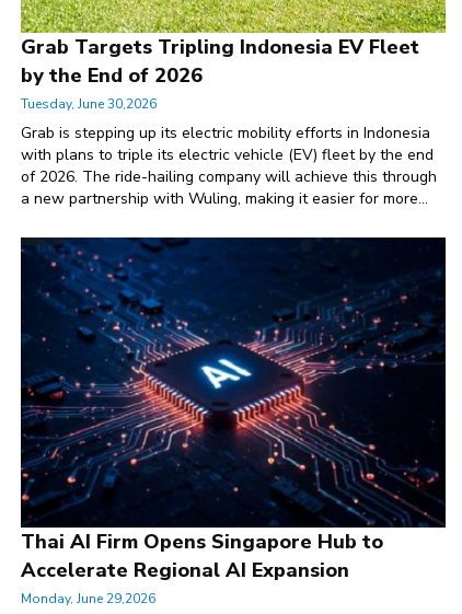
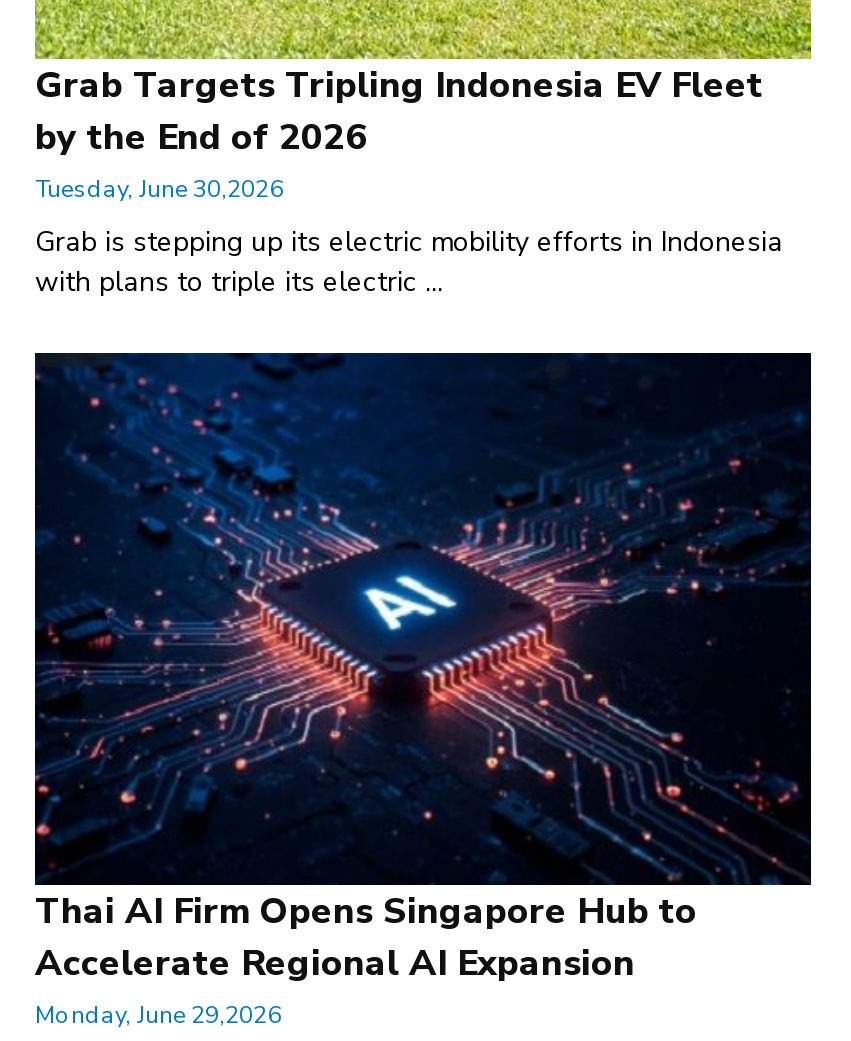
- with plans to triple its electric vehicle (EV) fleet by the end
- of 2026. The ride-hailing company will achieve this through
- a new partnership with Wuling, making it easier for more...
+ with plans to triple its electric ...
